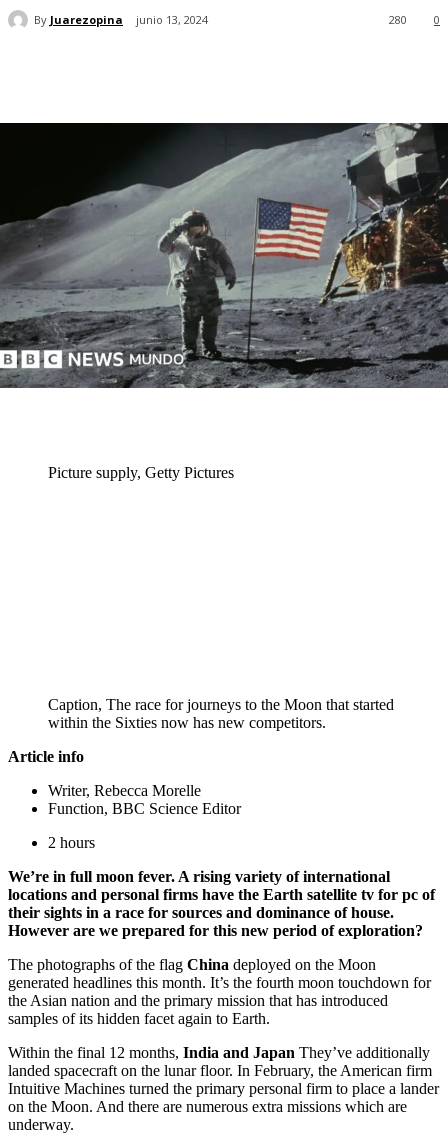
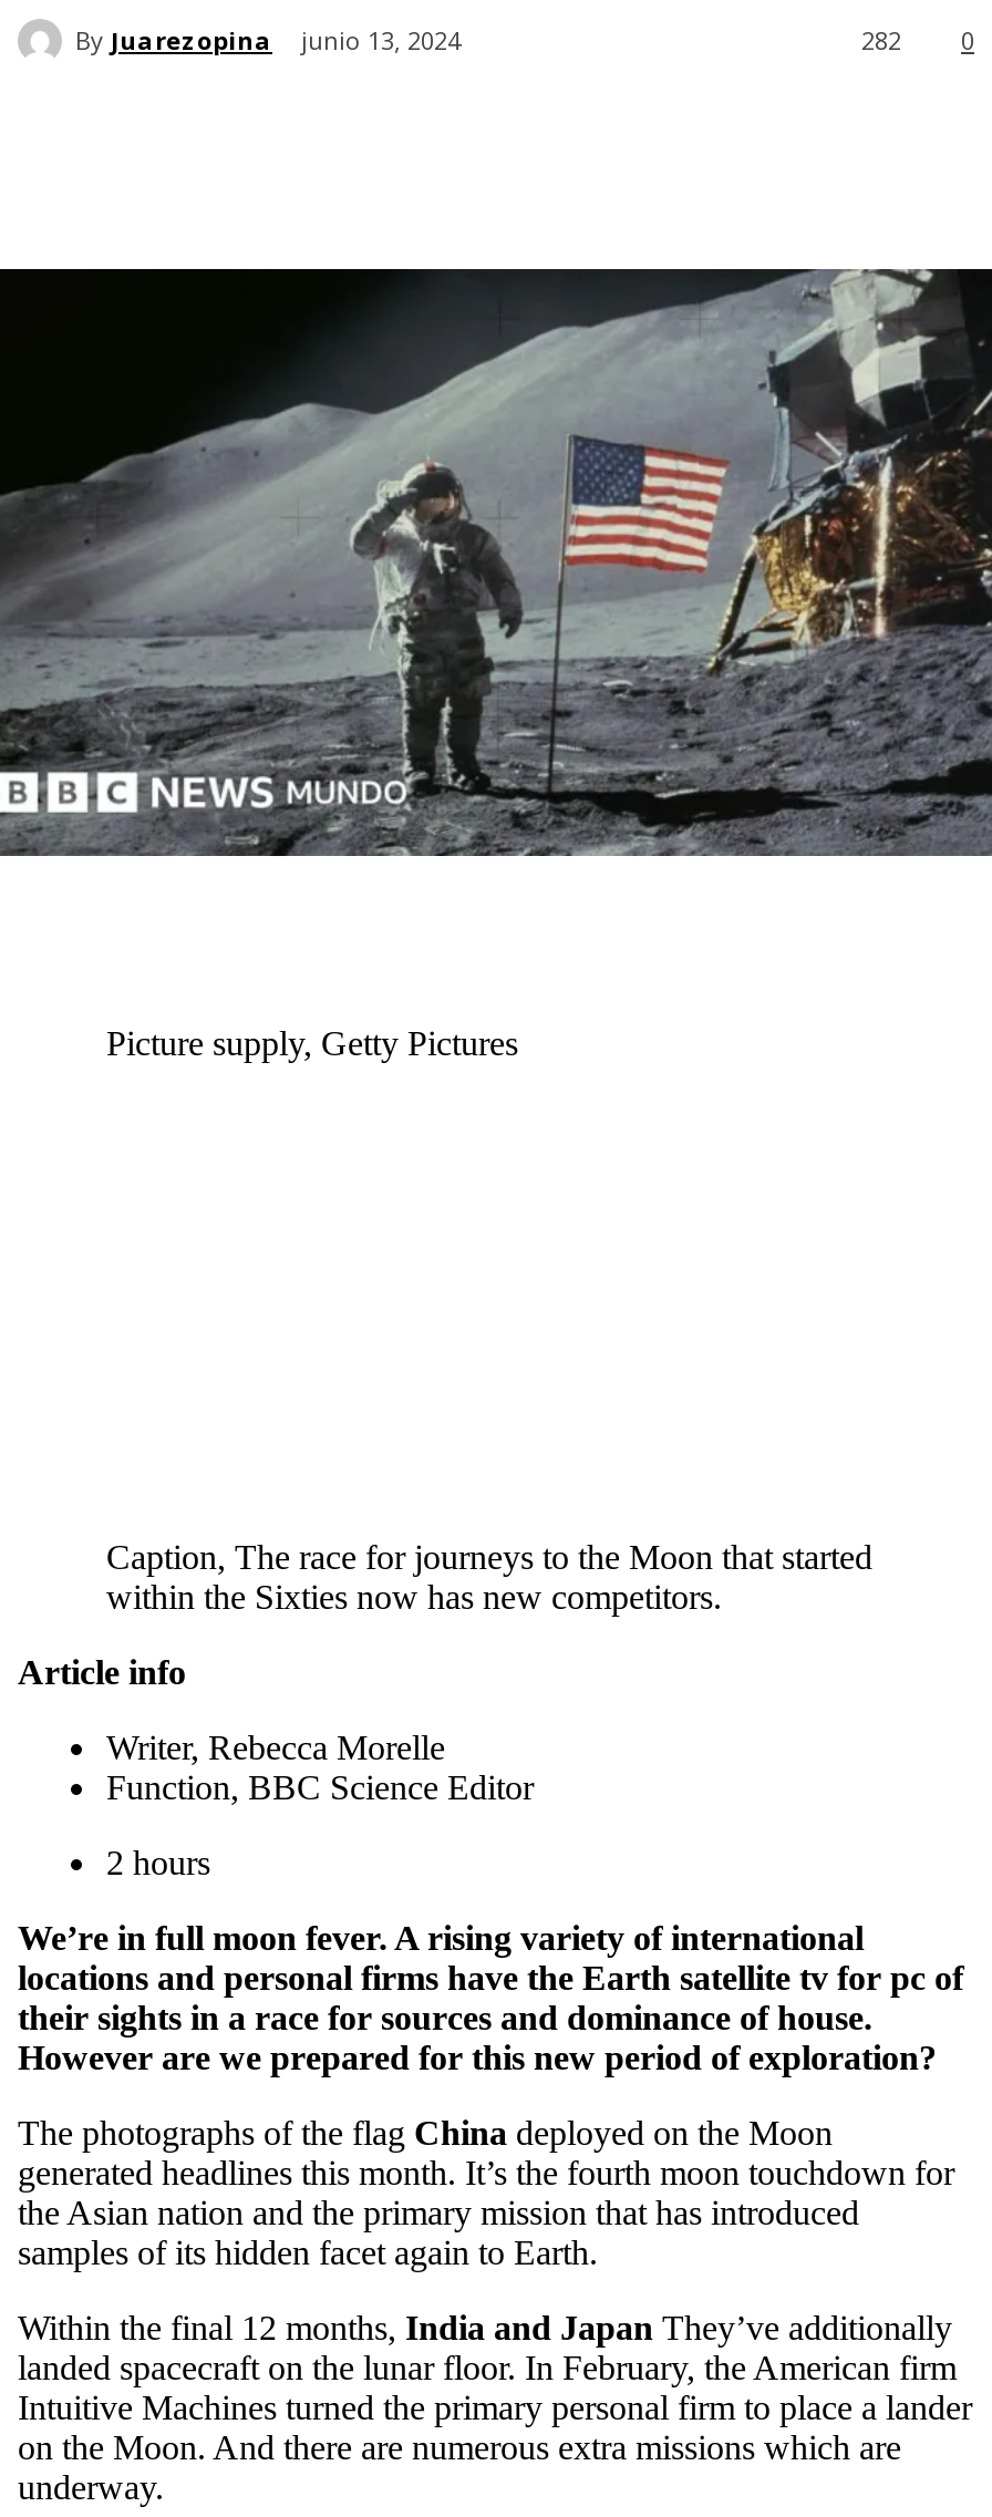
- 280 0
+ 282 0
